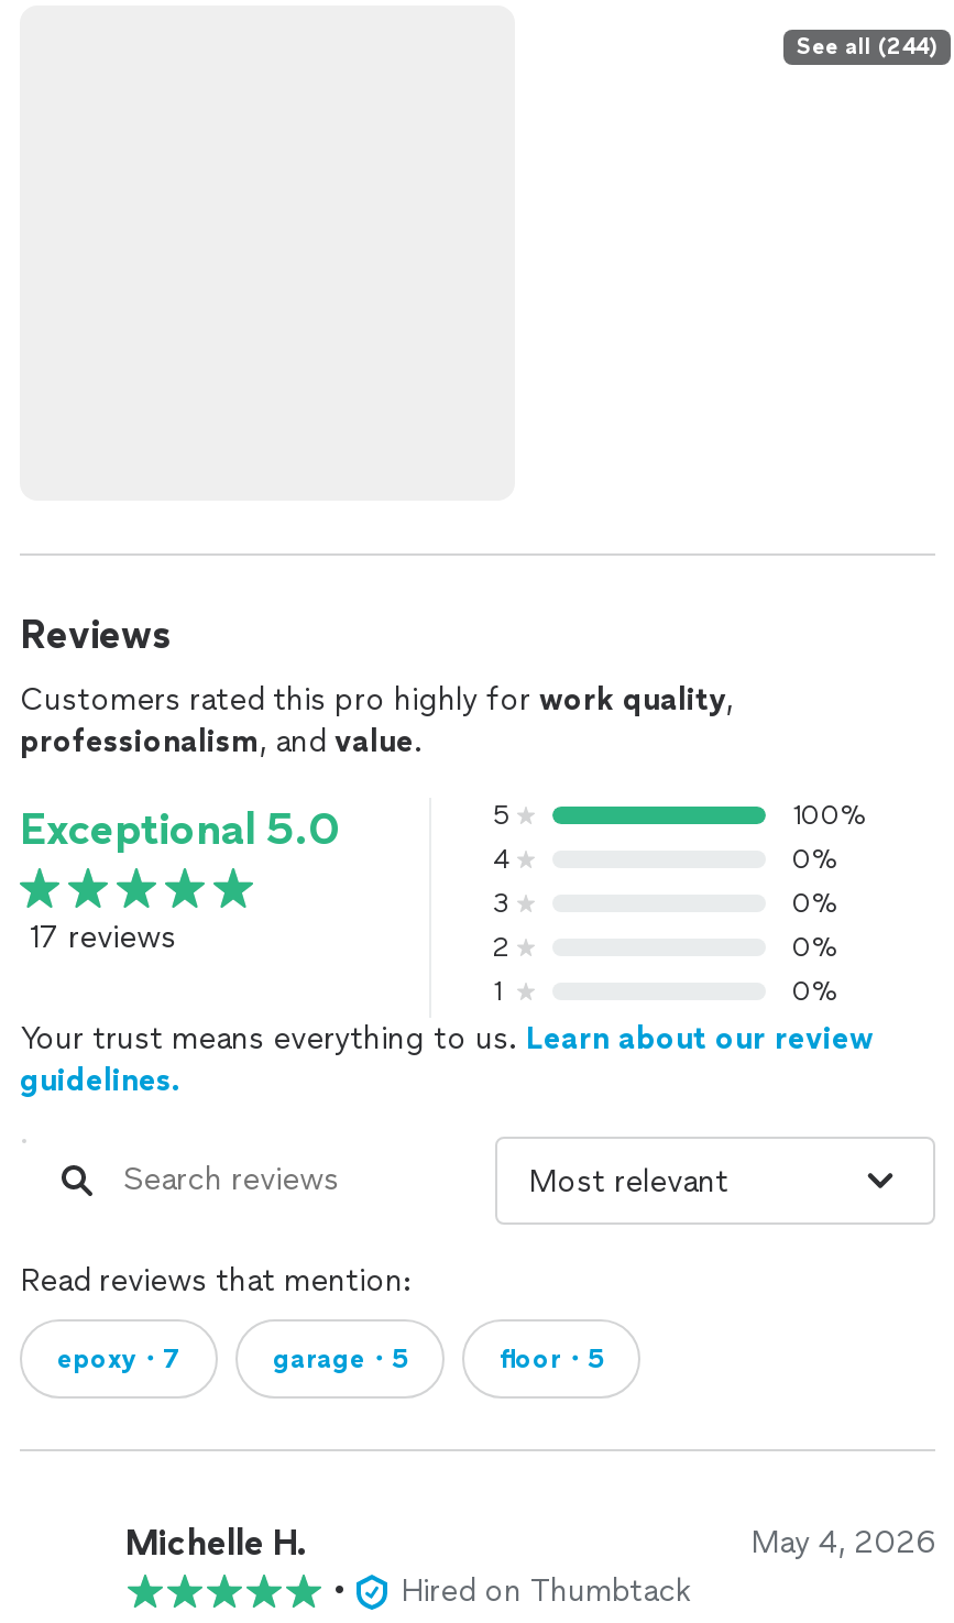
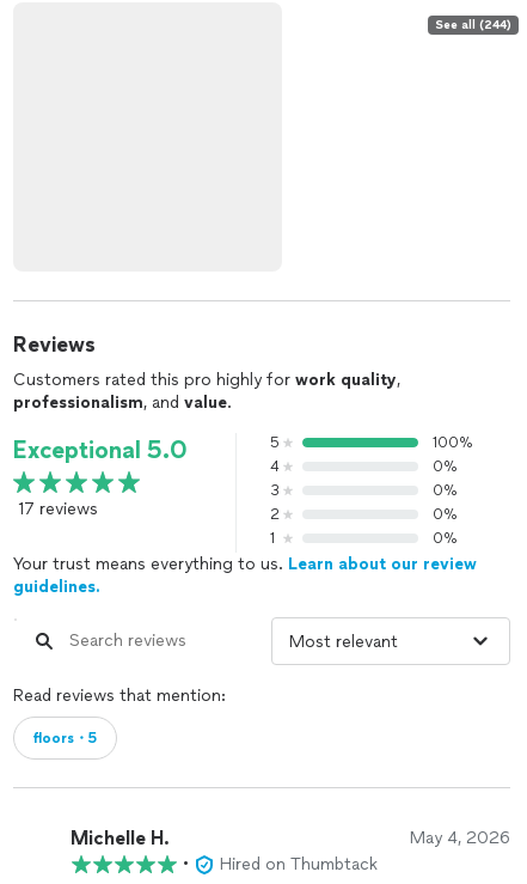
- epoxy・7
- garage・5
- floor・5
+ floors・5
